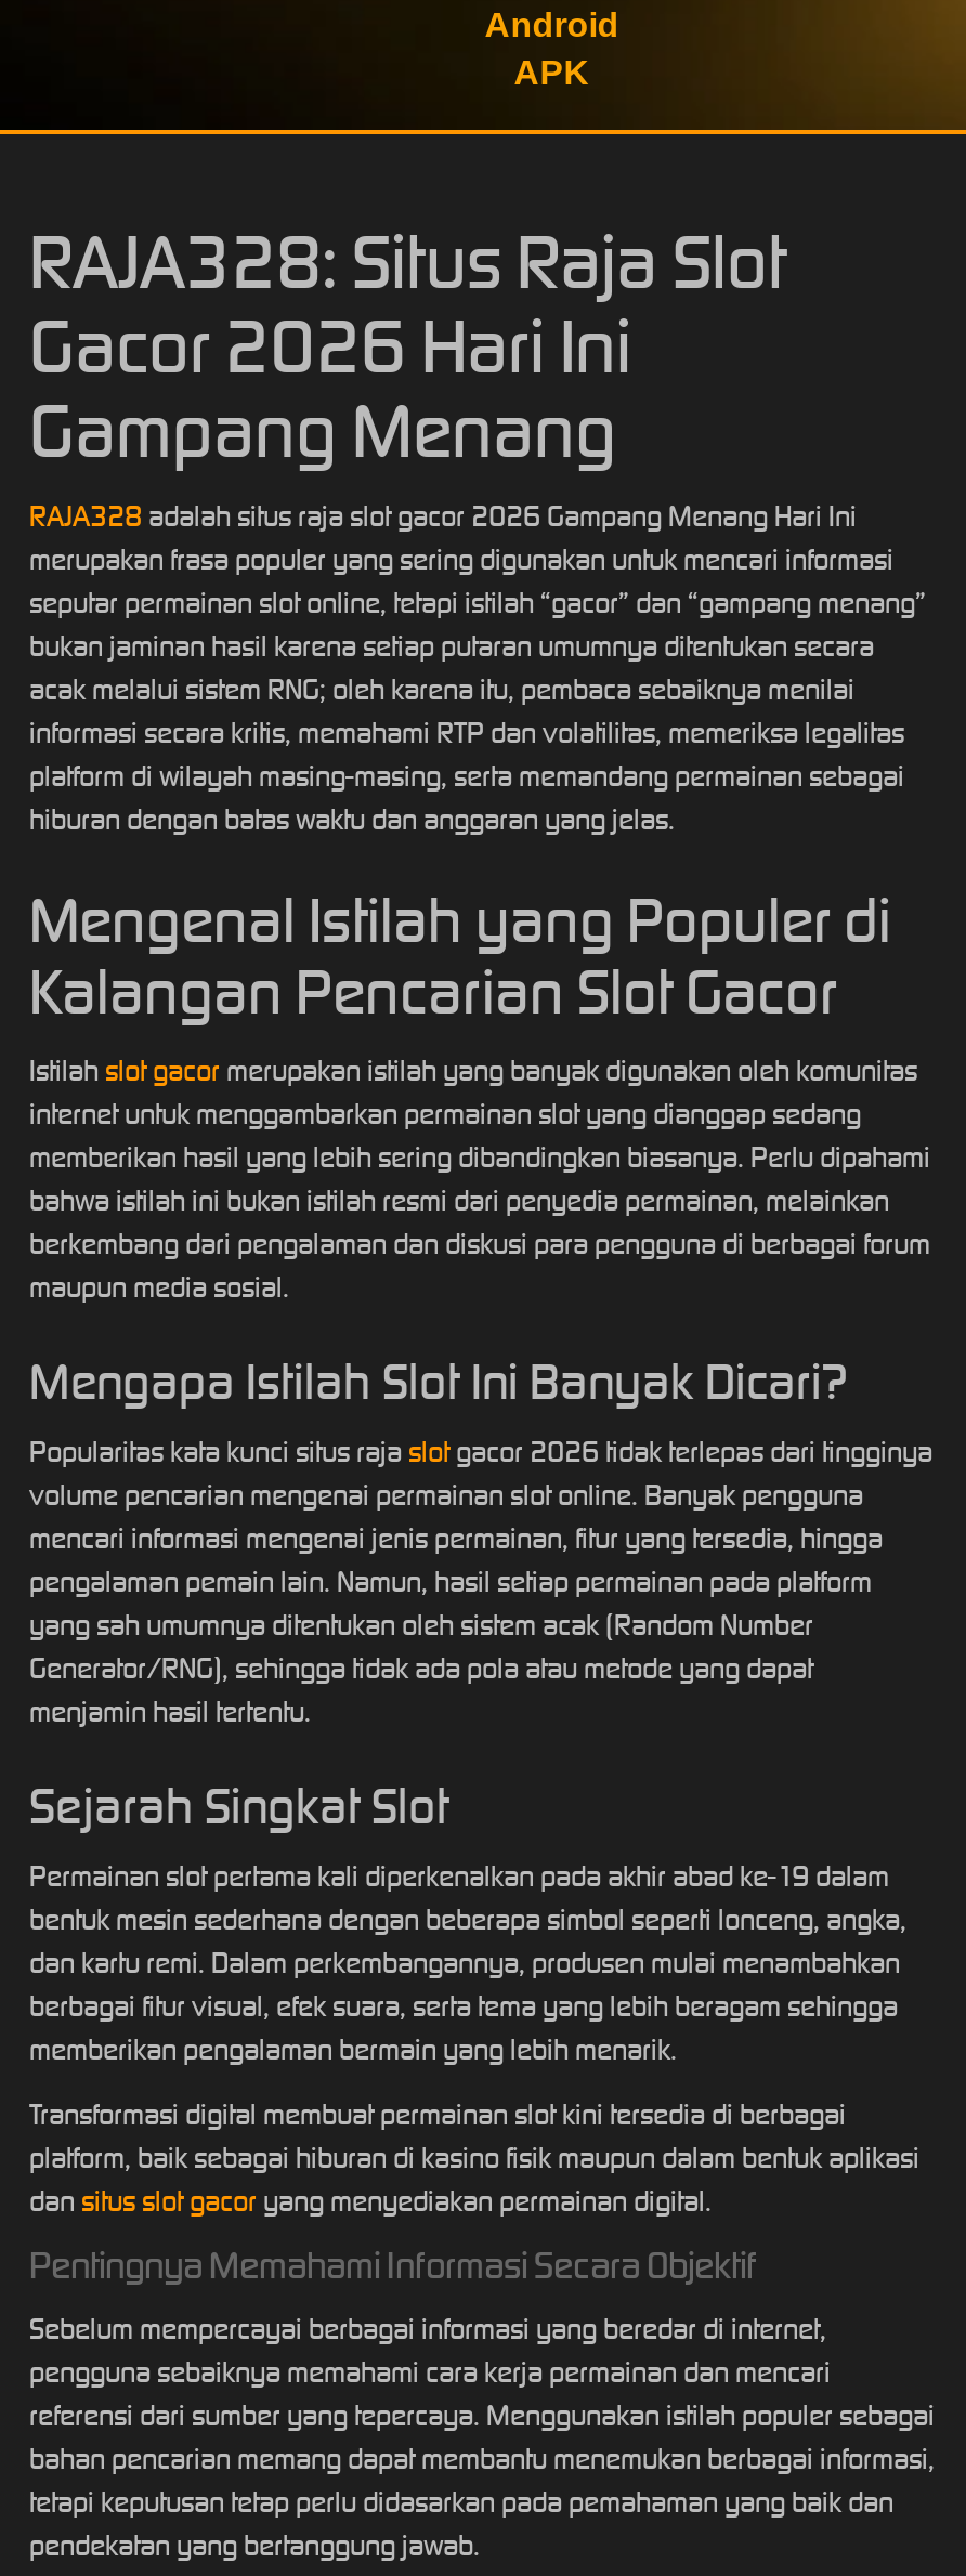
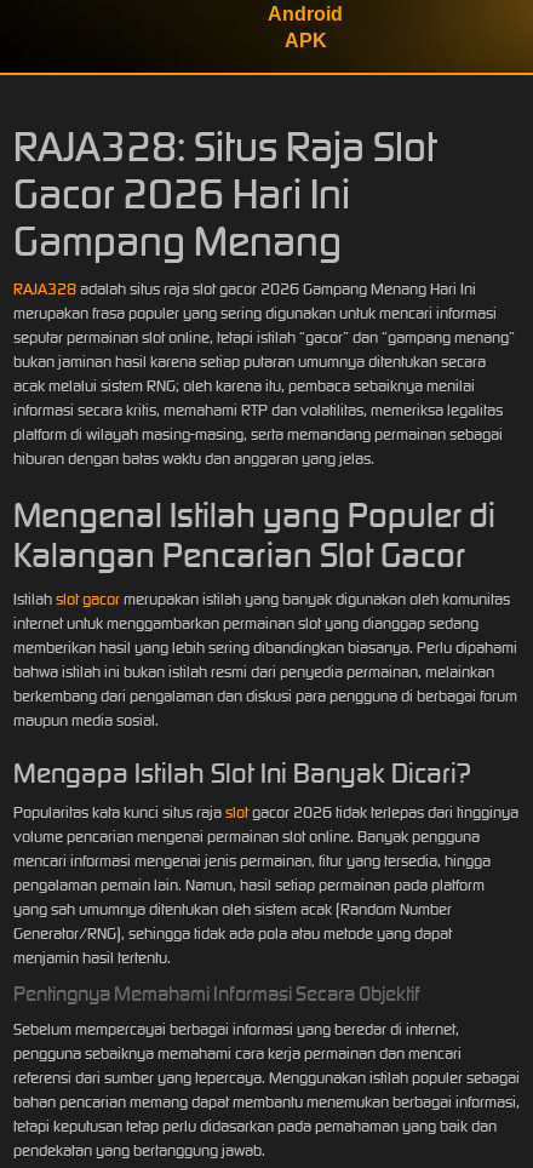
- Sejarah Singkat Slot
- Permainan slot pertama kali diperkenalkan pada akhir abad ke-19 dalam
- bentuk mesin sederhana dengan beberapa simbol seperti lonceng, angka,
- dan kartu remi. Dalam perkembangannya, produsen mulai menambahkan
- berbagai fitur visual, efek suara, serta tema yang lebih beragam sehingga
- memberikan pengalaman bermain yang lebih menarik.
- Transformasi digital membuat permainan slot kini tersedia di berbagai
- platform, baik sebagai hiburan di kasino fisik maupun dalam bentuk aplikasi
- dan situs slot gacor yang menyediakan permainan digital.
